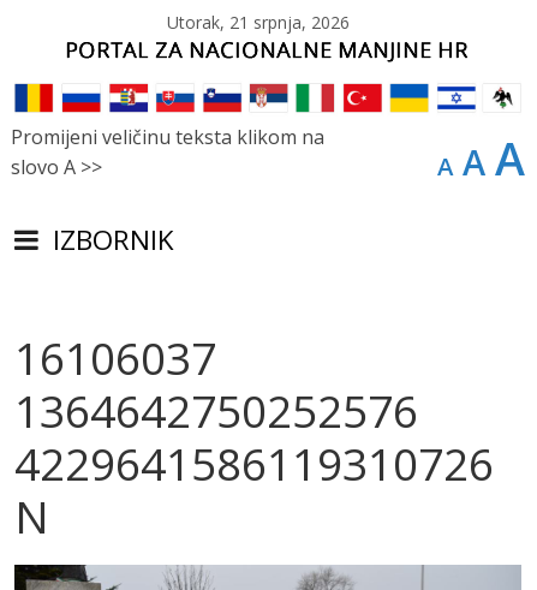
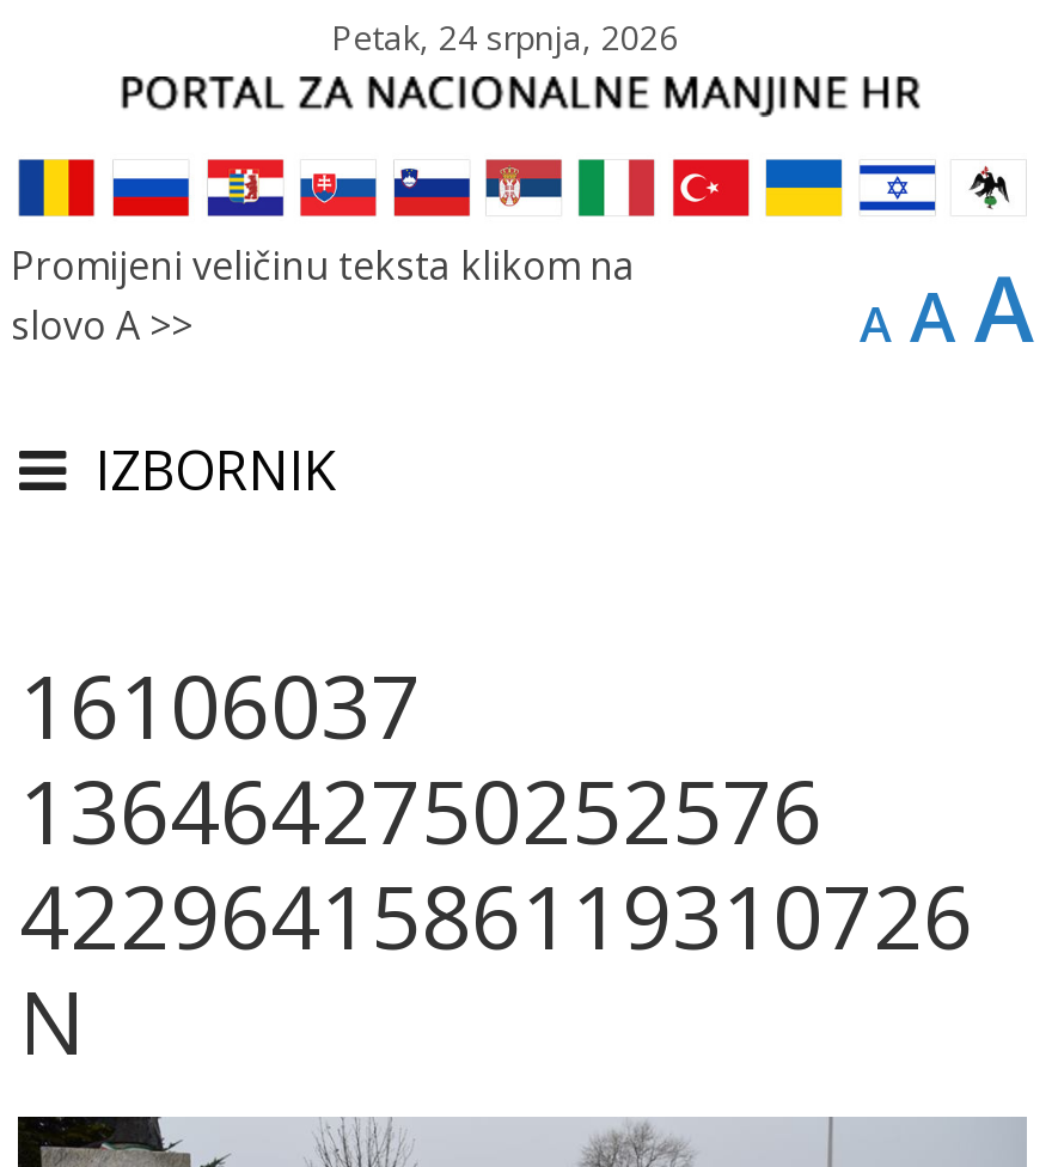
- Utorak, 21 srpnja, 2026
+ Petak, 24 srpnja, 2026
